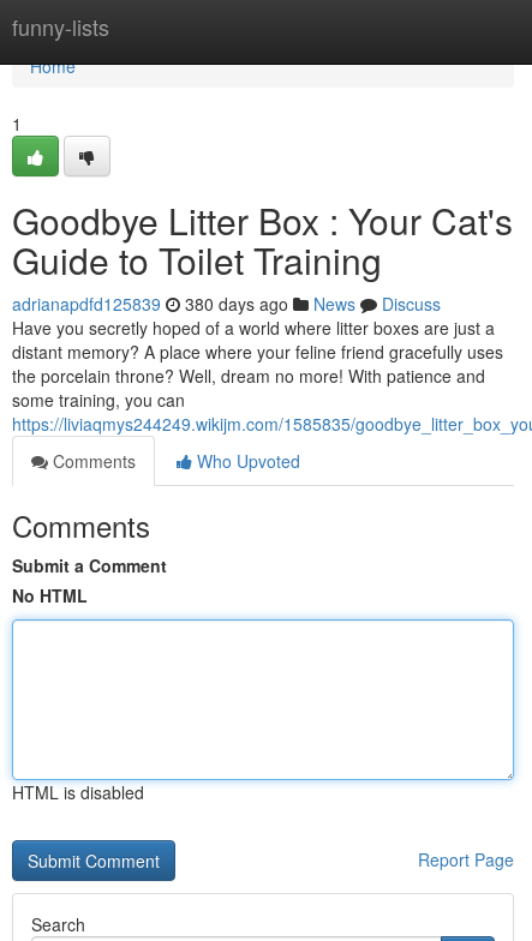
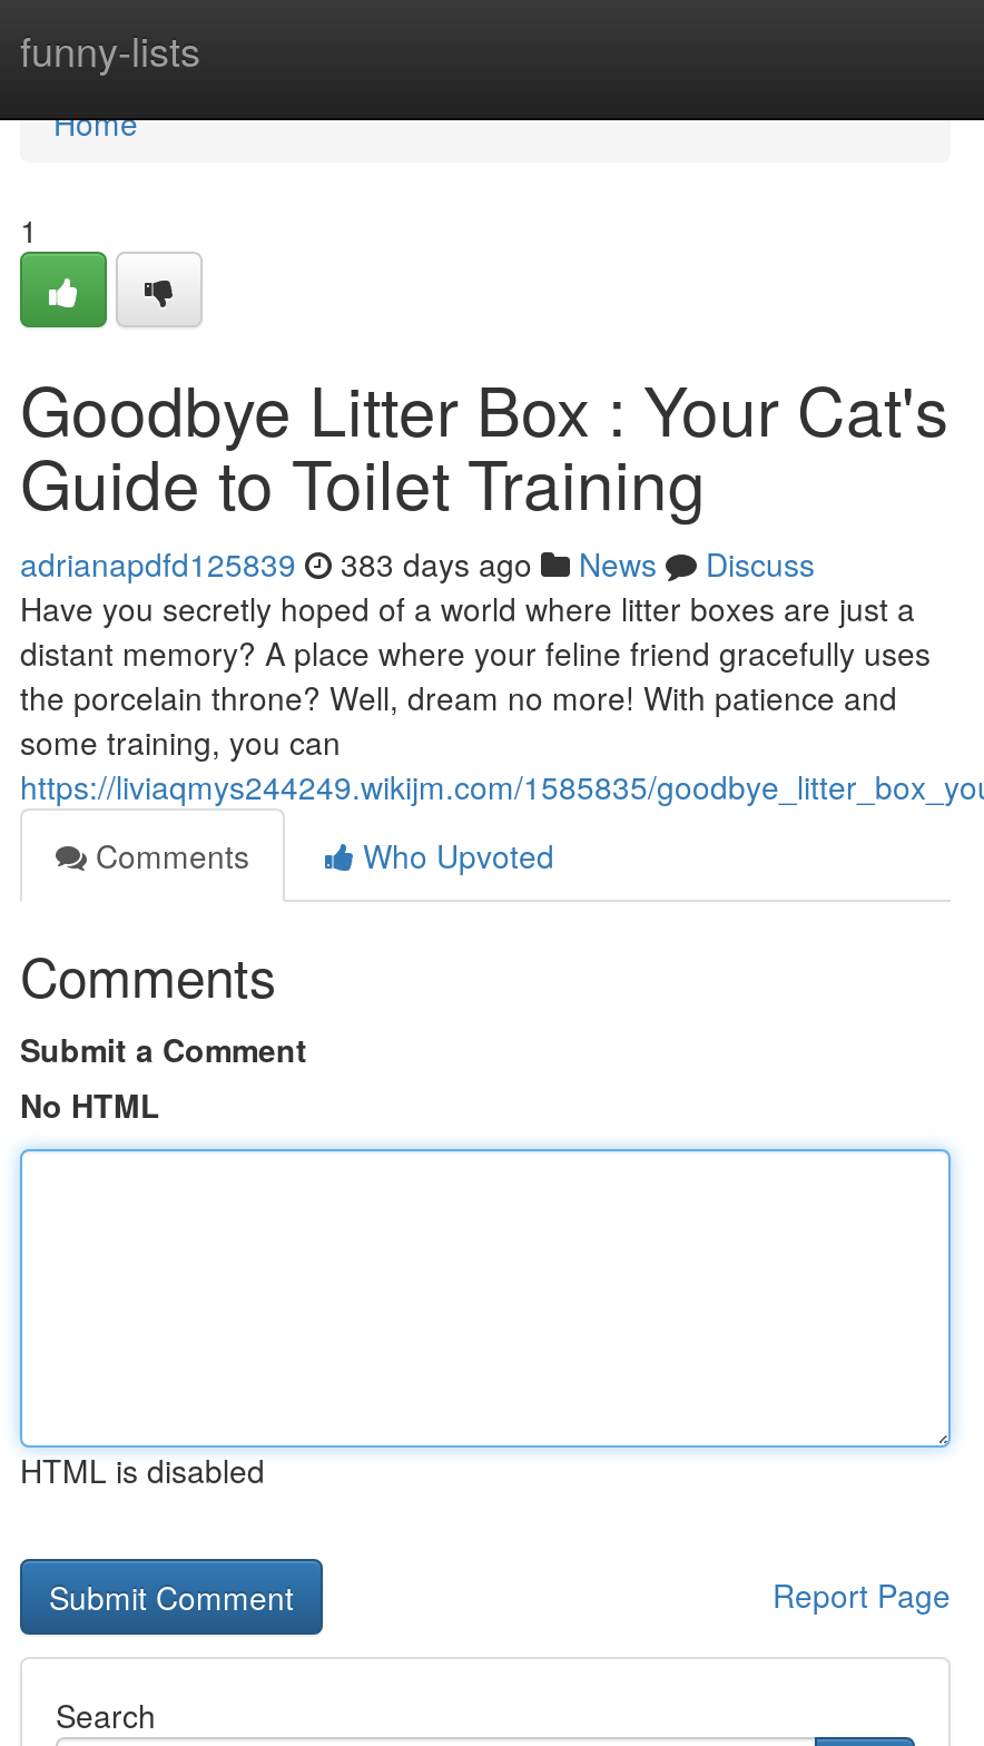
- adrianapdfd125839 380 days ago News Discuss
+ adrianapdfd125839 383 days ago News Discuss
